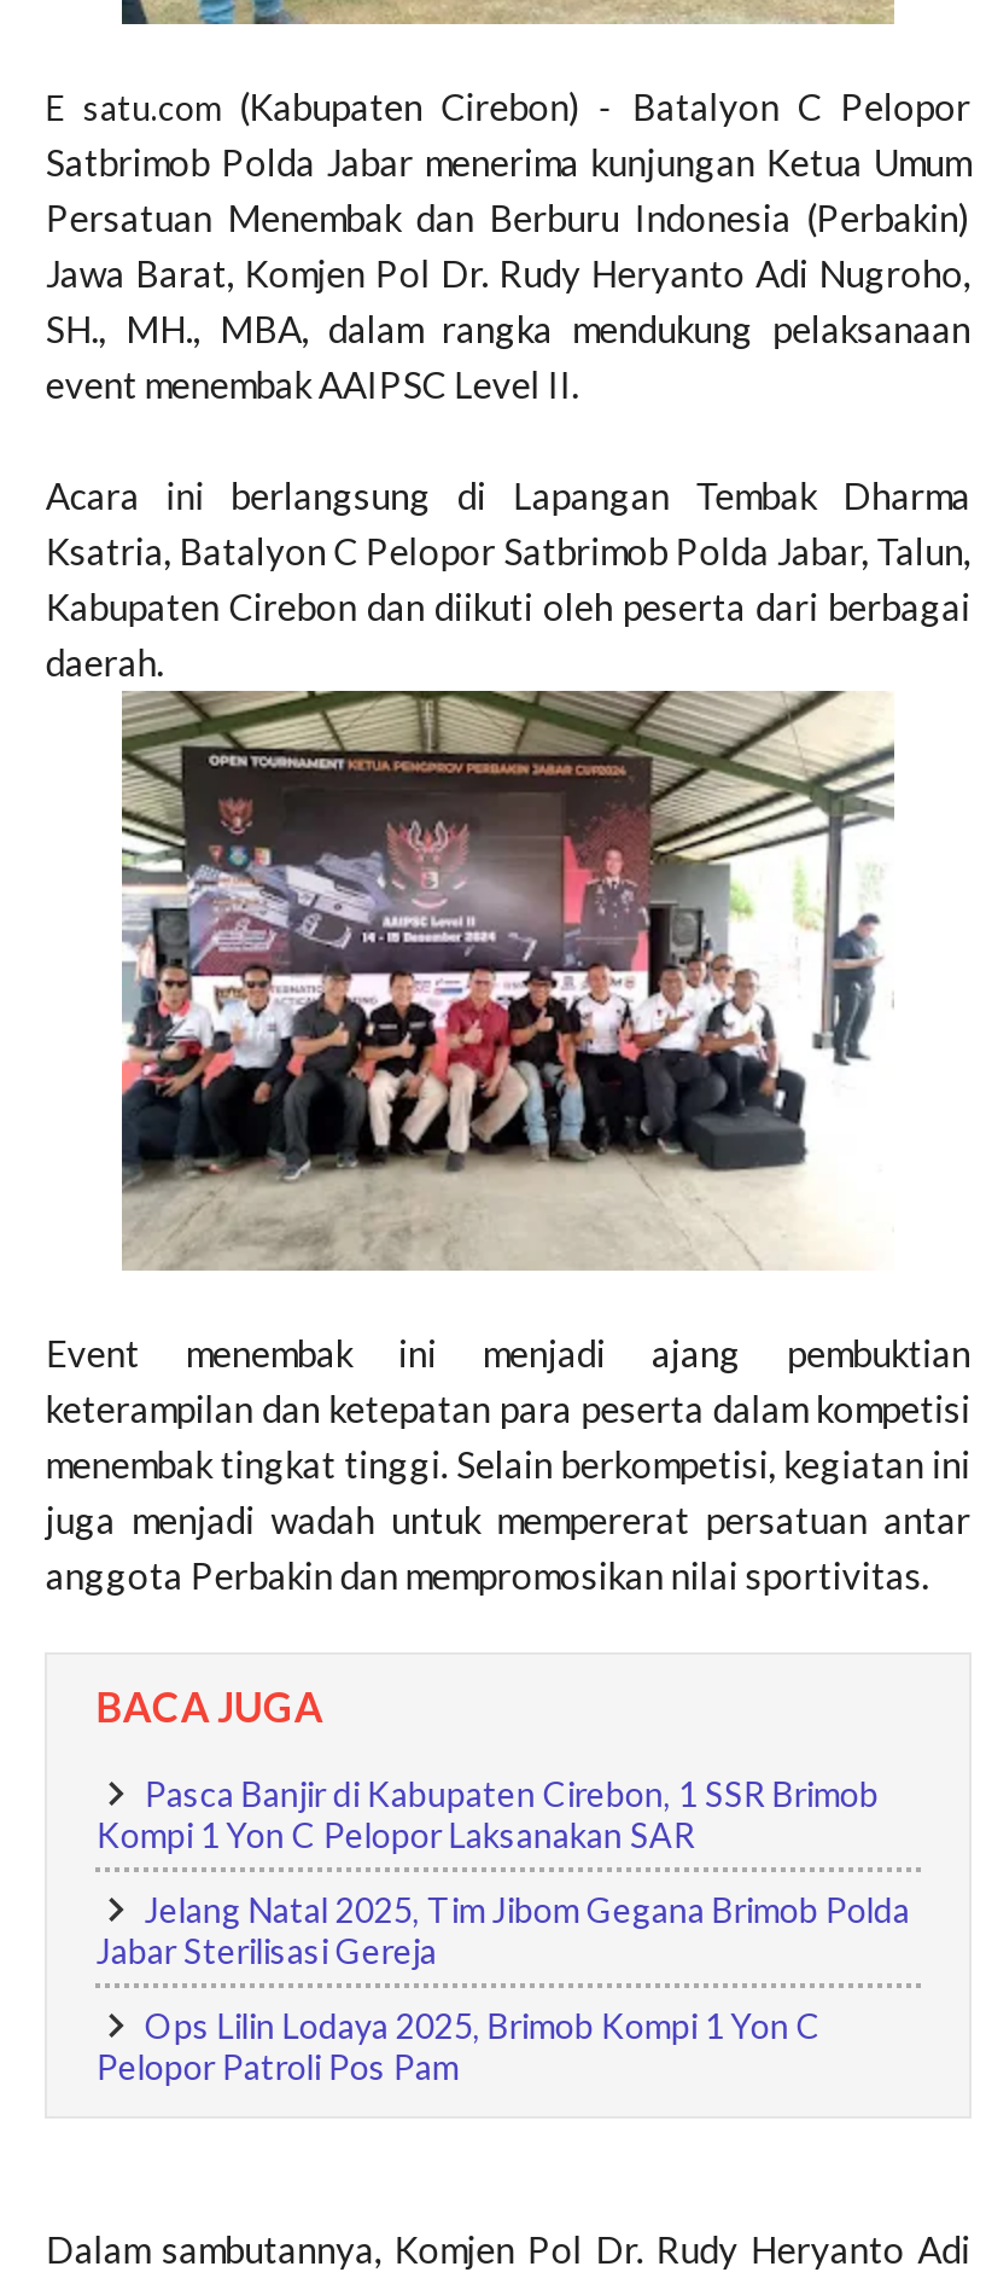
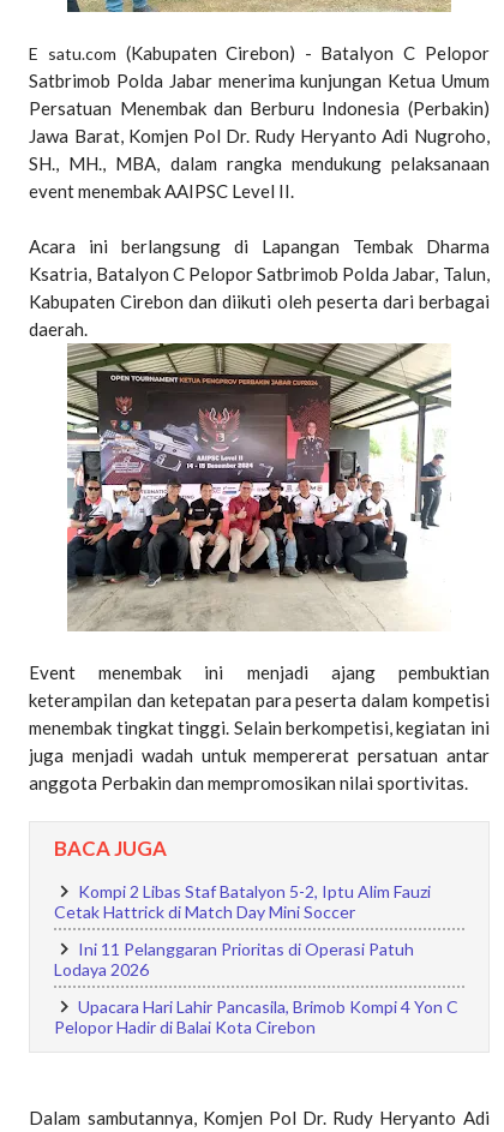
- Pasca Banjir di Kabupaten Cirebon, 1 SSR Brimob
- Kompi 1 Yon C Pelopor Laksanakan SAR
+ Kompi 2 Libas Staf Batalyon 5-2, Iptu Alim Fauzi
+ Cetak Hattrick di Match Day Mini Soccer

- Jelang Natal 2025, Tim Jibom Gegana Brimob Polda
- Jabar Sterilisasi Gereja
+ Ini 11 Pelanggaran Prioritas di Operasi Patuh
+ Lodaya 2026

- Ops Lilin Lodaya 2025, Brimob Kompi 1 Yon C
- Pelopor Patroli Pos Pam
+ Upacara Hari Lahir Pancasila, Brimob Kompi 4 Yon C
+ Pelopor Hadir di Balai Kota Cirebon
